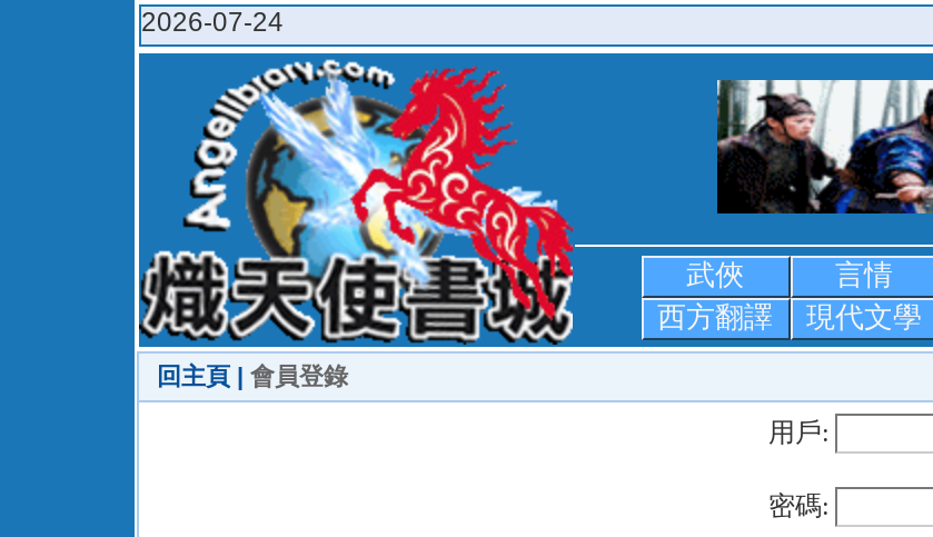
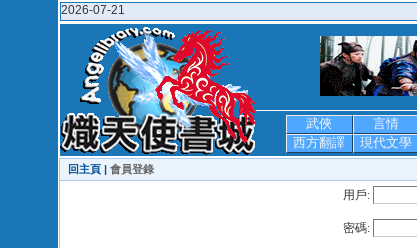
- 2026-07-24
+ 2026-07-21
